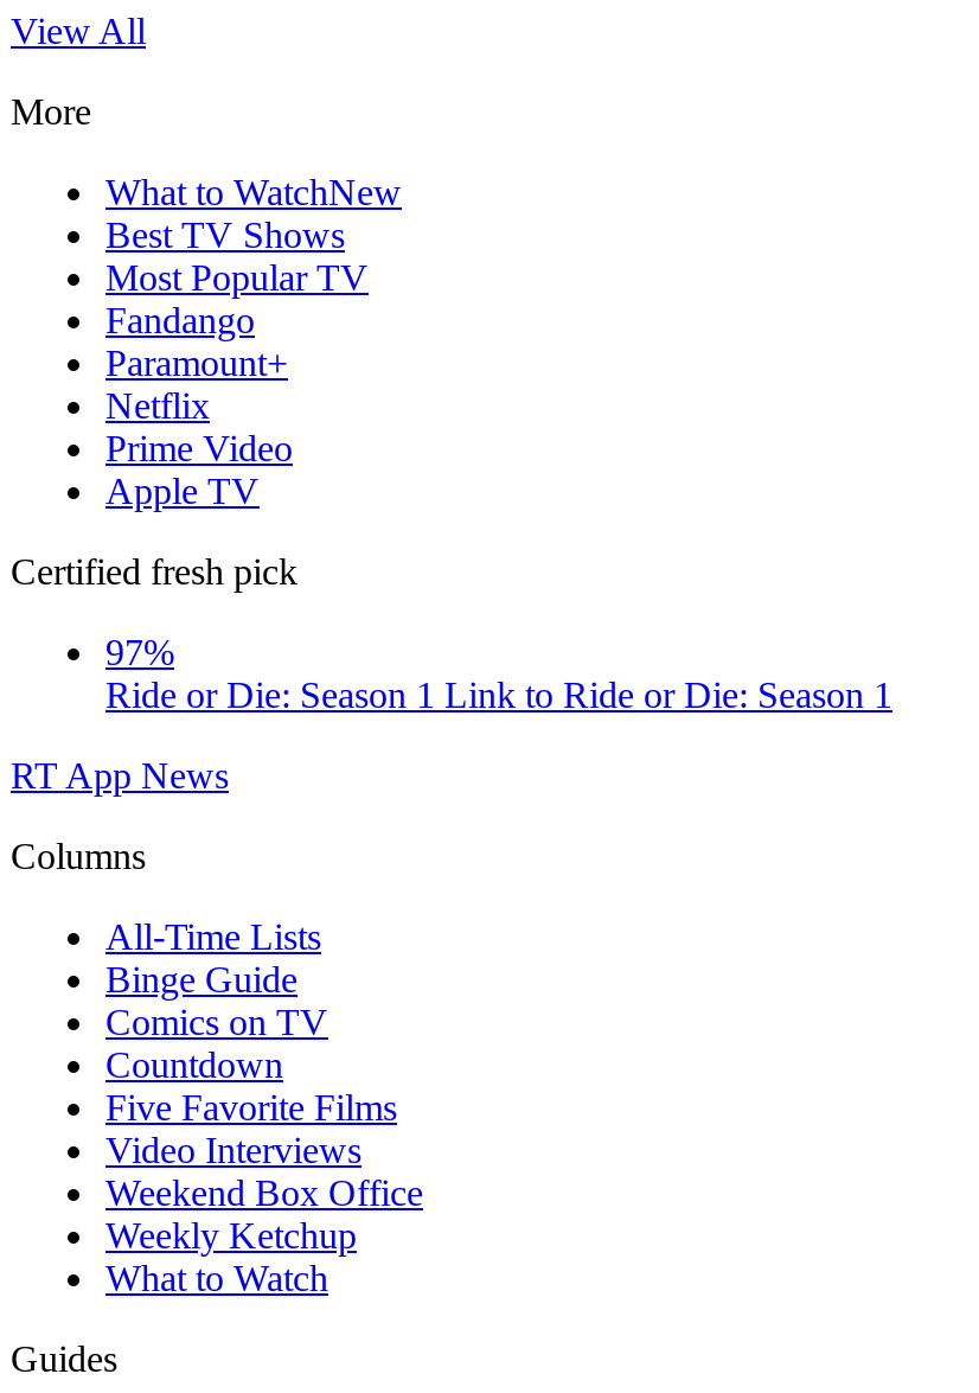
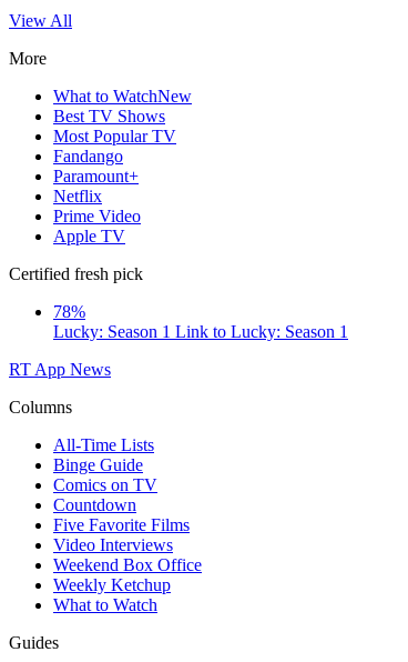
- 97%
- Ride or Die: Season 1 Link to Ride or Die: Season 1
+ 78%
+ Lucky: Season 1 Link to Lucky: Season 1
